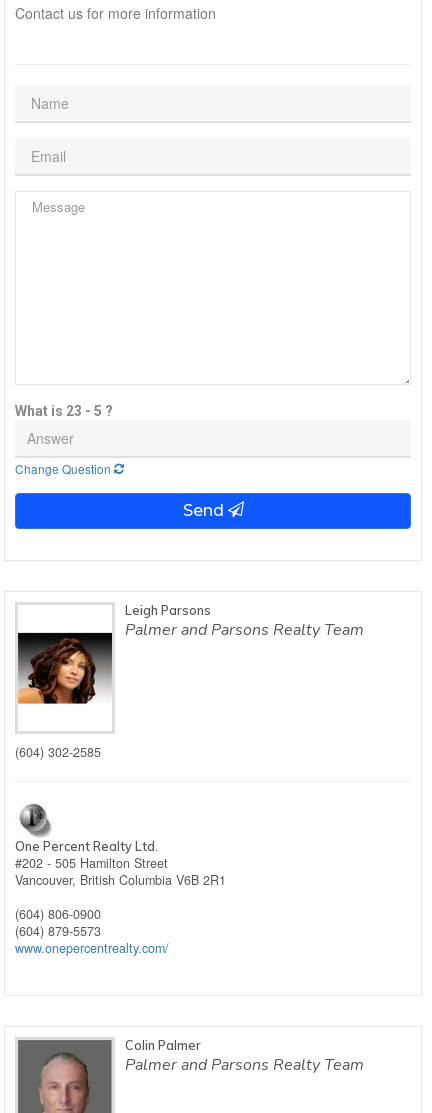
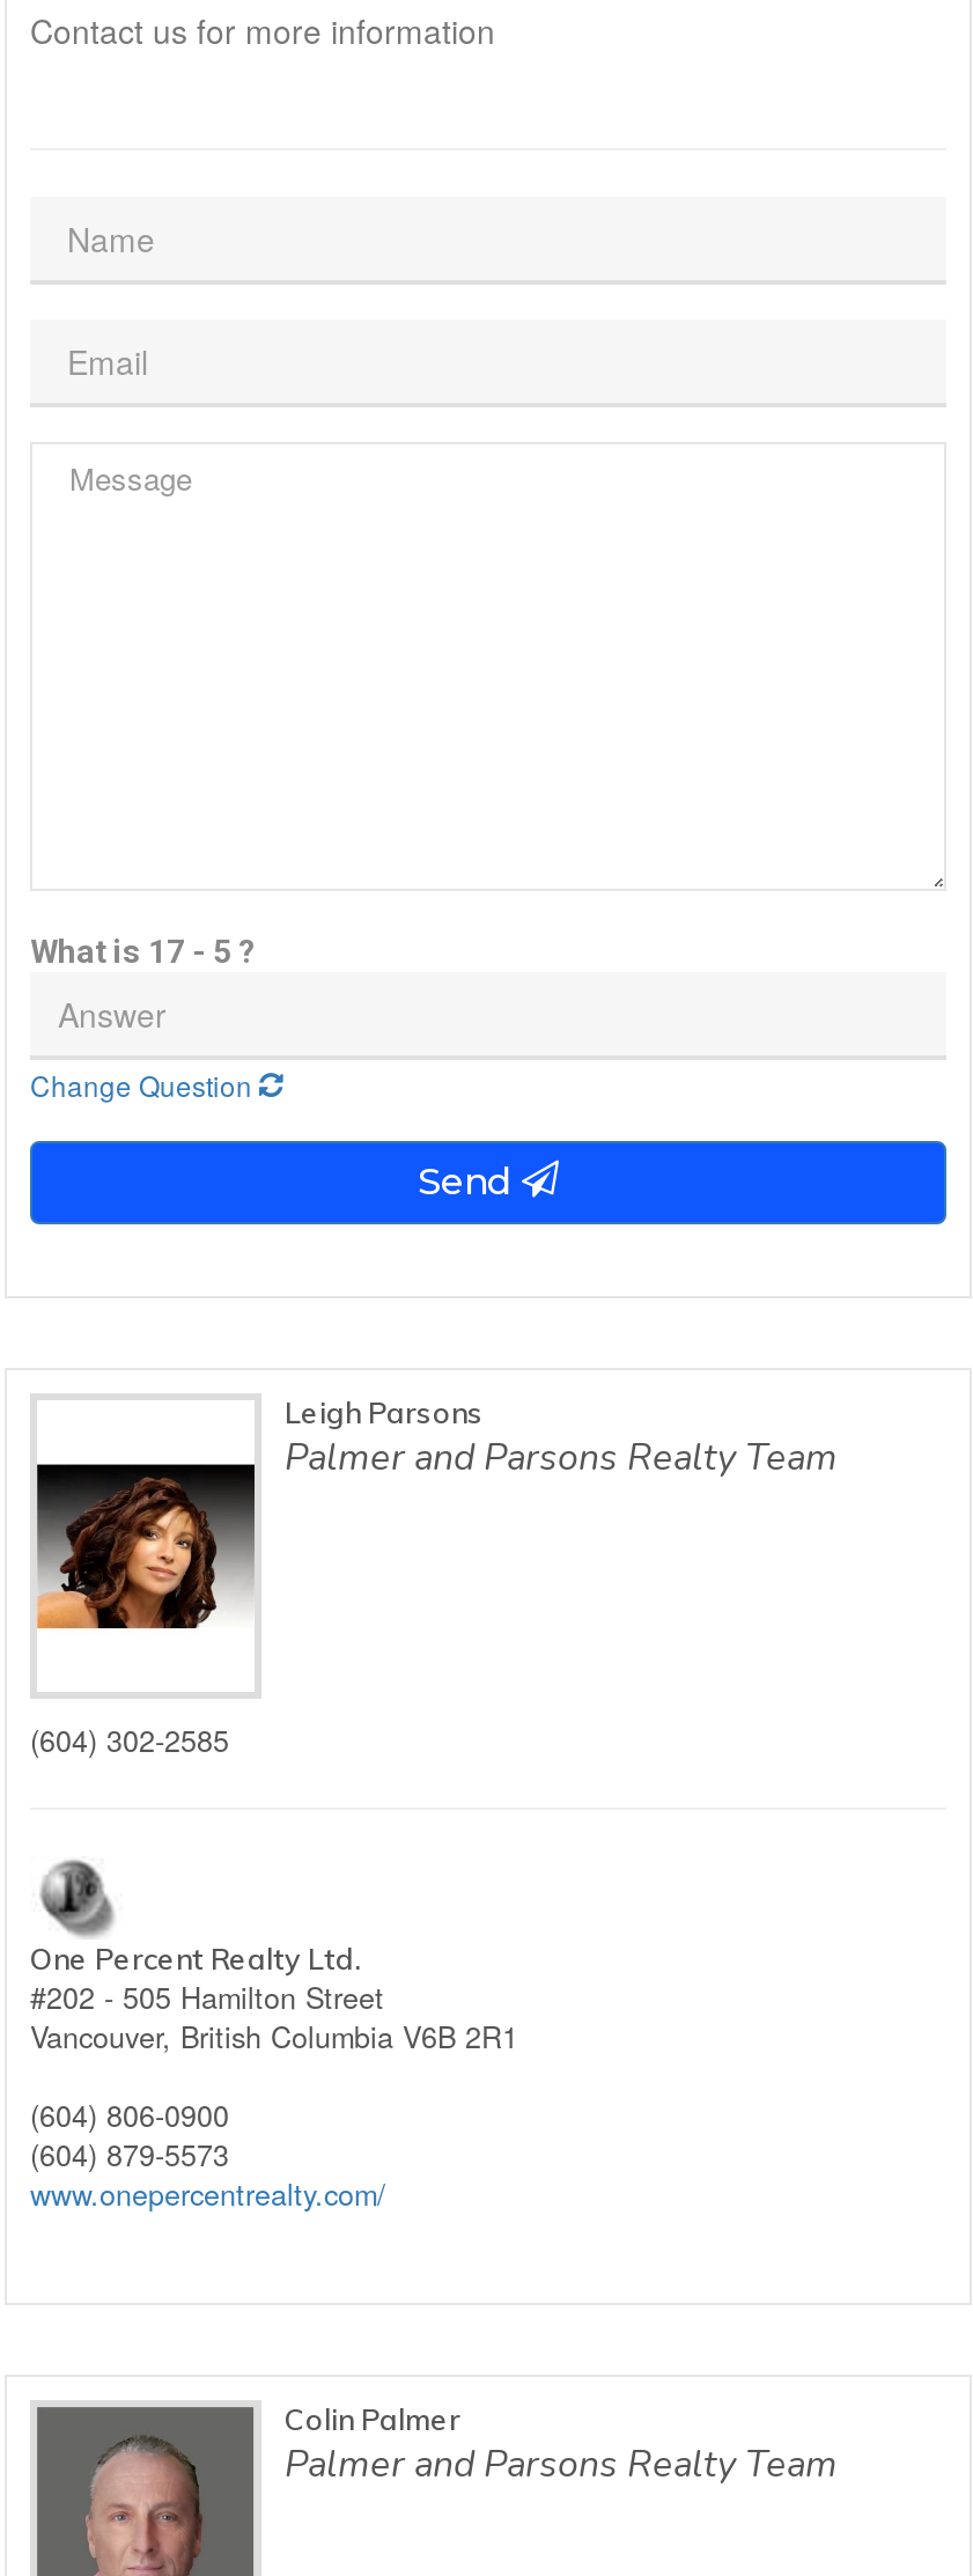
- What is 23 - 5 ?
+ What is 17 - 5 ?
